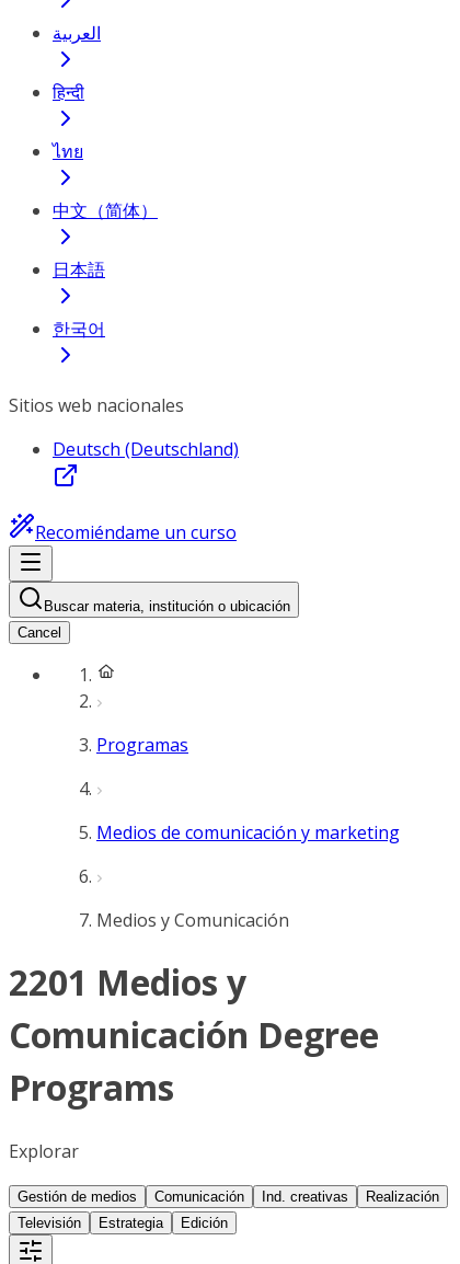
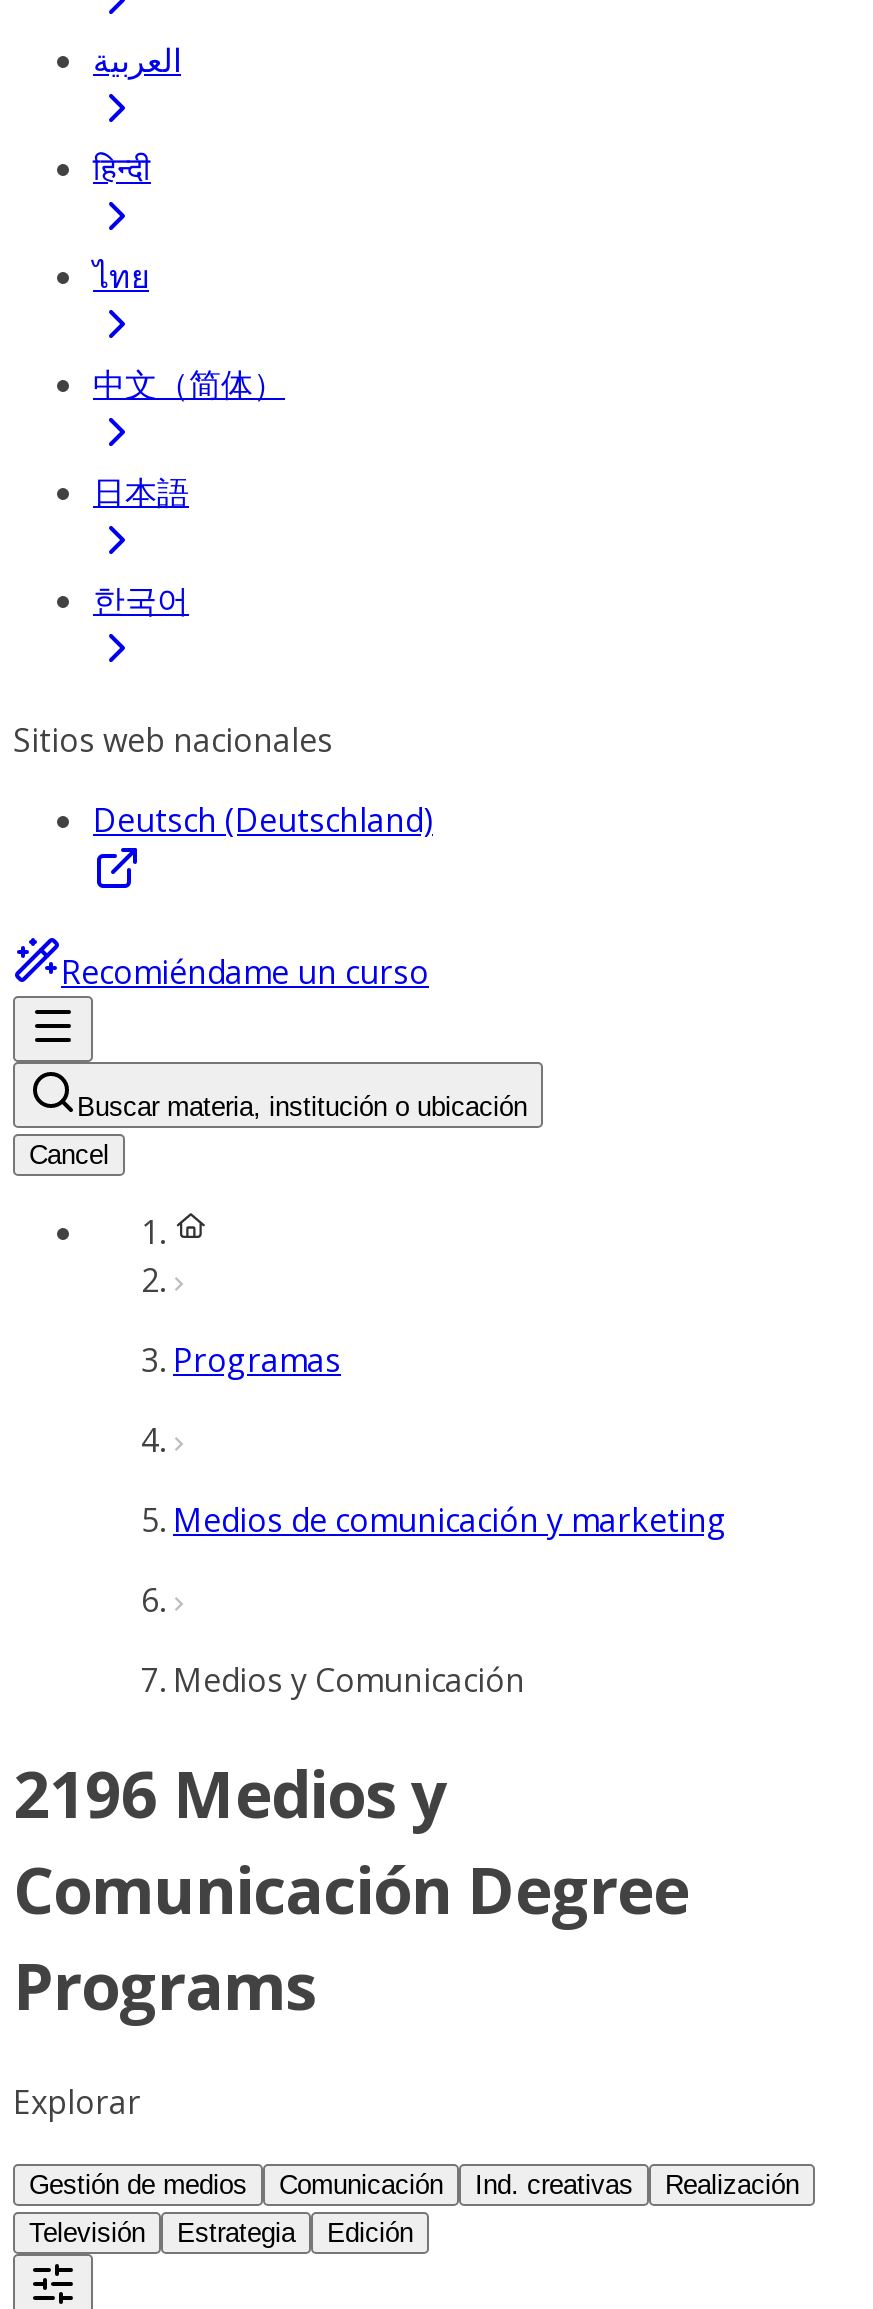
- 2201 Medios y
+ 2196 Medios y
